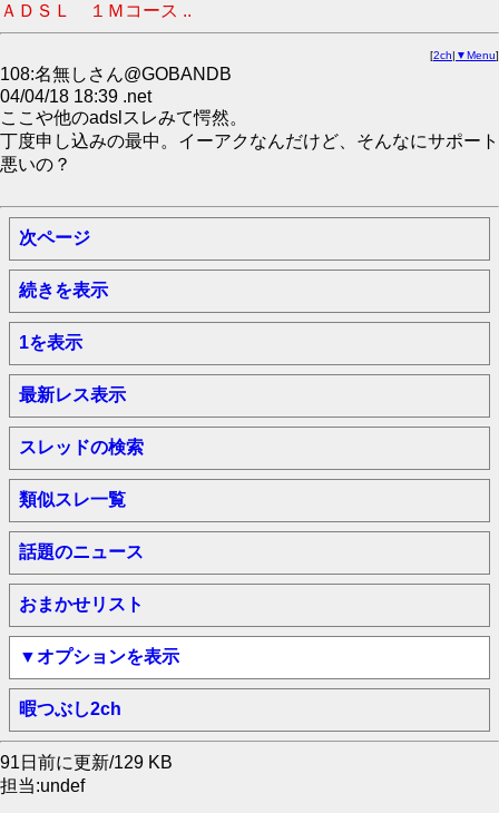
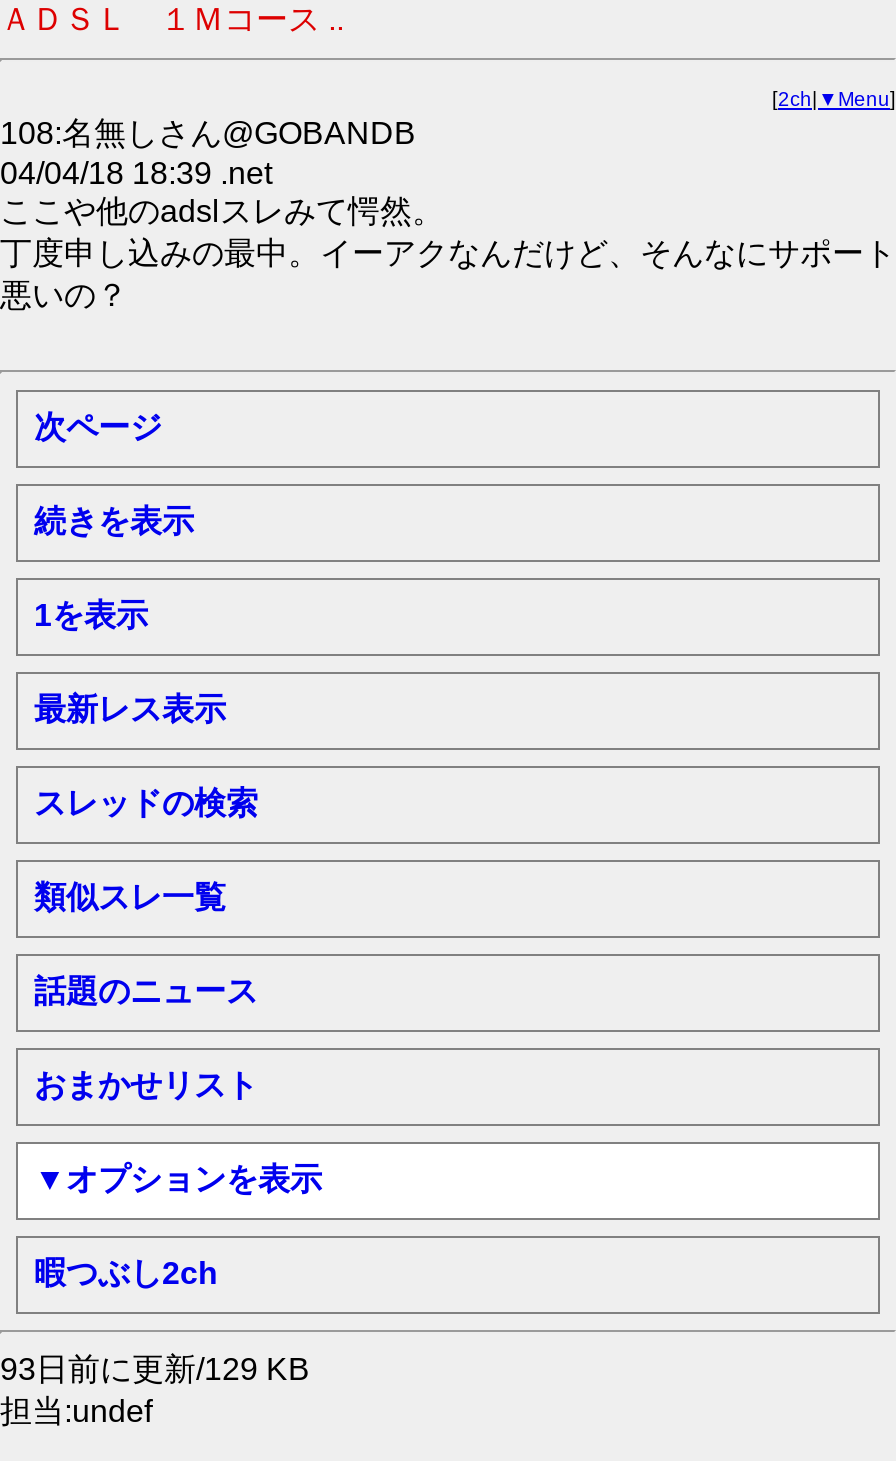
- 91日前に更新/129 KB
+ 93日前に更新/129 KB
